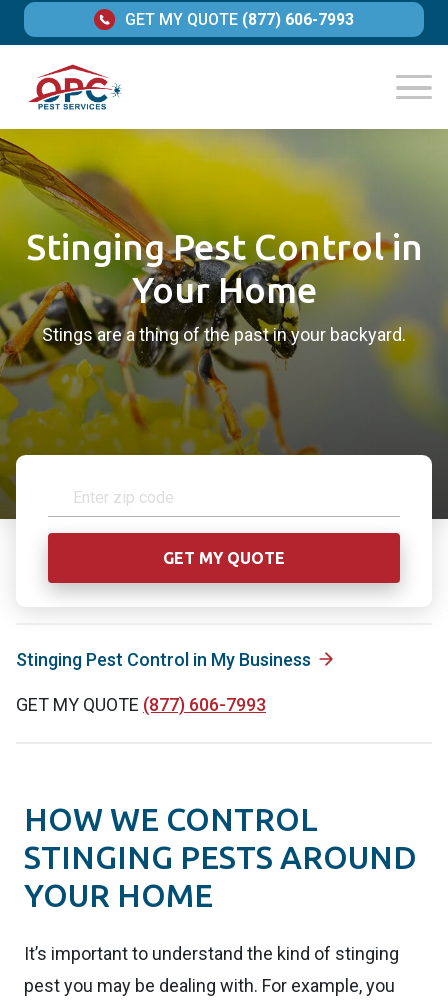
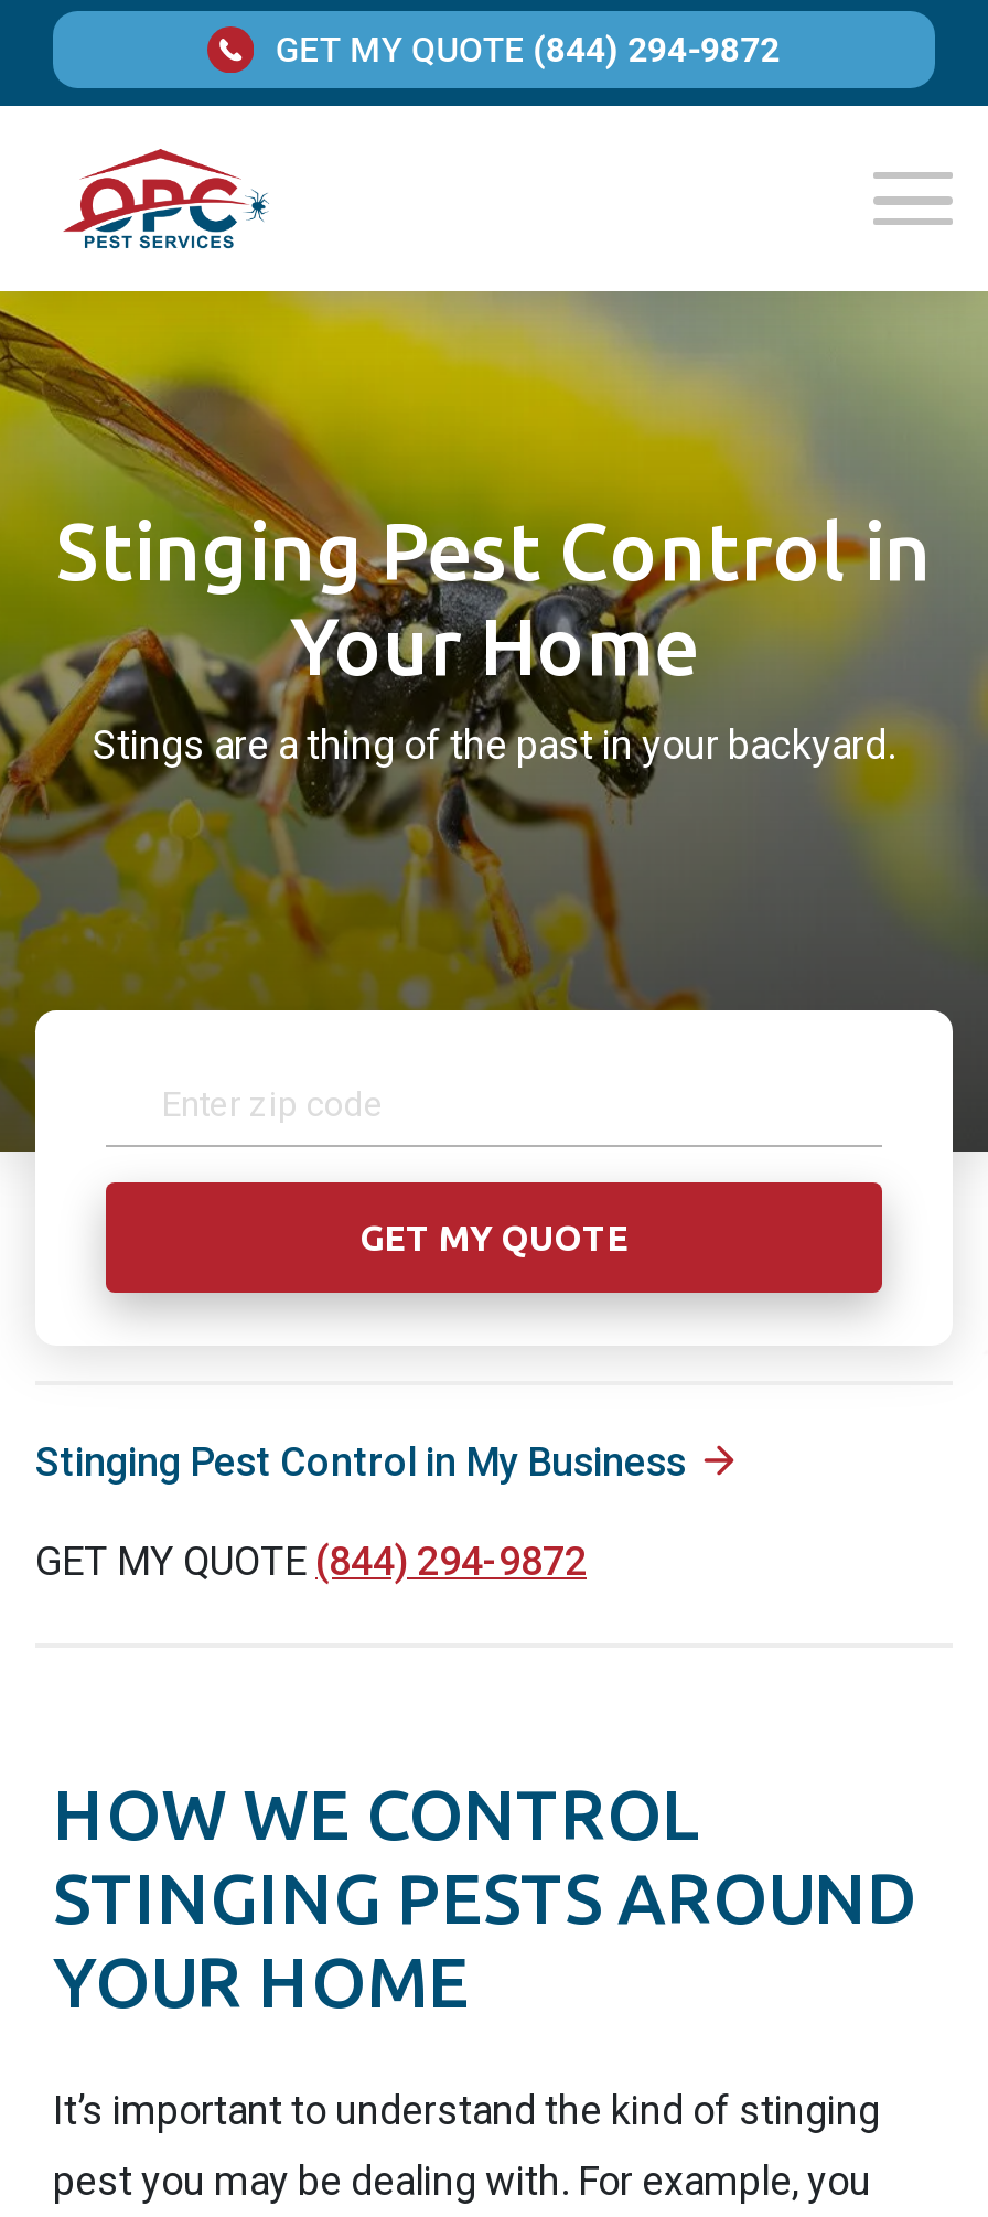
- GET MY QUOTE (877) 606-7993
+ GET MY QUOTE (844) 294-9872

- GET MY QUOTE (877) 606-7993
+ GET MY QUOTE (844) 294-9872
